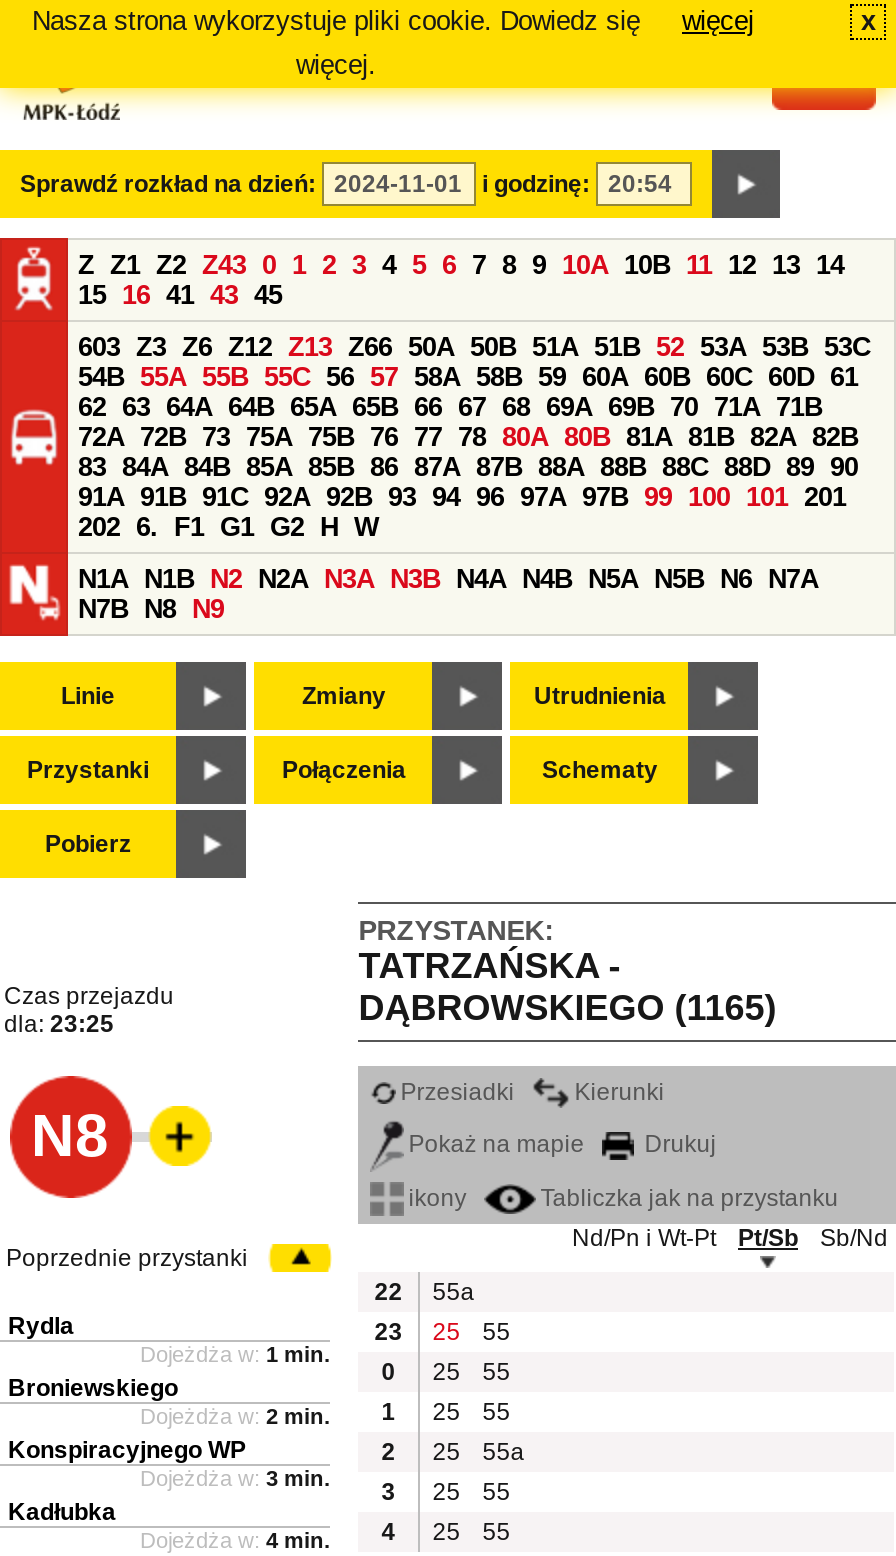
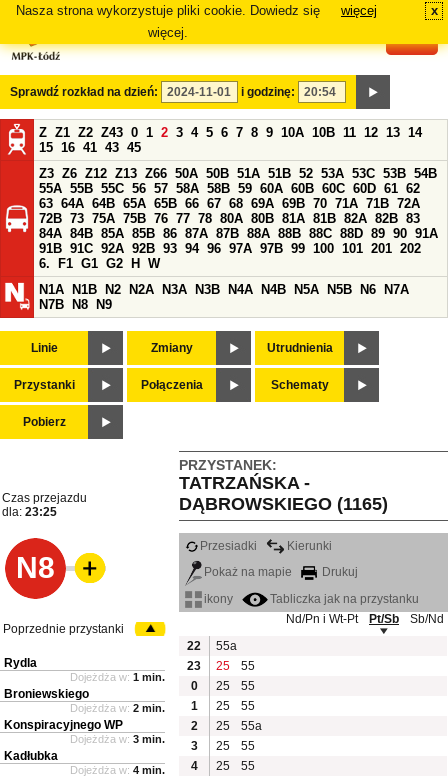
- 603 Z3 Z6 Z12 Z13 Z66 50A 50B 51A 51B 52 53A 53B 53C
- 54B 55A 55B 55C 56 57 58A 58B 59 60A 60B 60C 60D 61
- 62 63 64A 64B 65A 65B 66 67 68 69A 69B 70 71A 71B
- 72A 72B 73 75A 75B 76 77 78 80A 80B 81A 81B 82A 82B
- 83 84A 84B 85A 85B 86 87A 87B 88A 88B 88C 88D 89 90
- 91A 91B 91C 92A 92B 93 94 96 97A 97B 99 100 101 201
- 202 6. F1 G1 G2 H W
+ Z3 Z6 Z12 Z13 Z66 50A 50B 51A 51B 52 53A 53C 53B 54B
+ 55A 55B 55C 56 57 58A 58B 59 60A 60B 60C 60D 61 62
+ 63 64A 64B 65A 65B 66 67 68 69A 69B 70 71A 71B 72A
+ 72B 73 75A 75B 76 77 78 80A 80B 81A 81B 82A 82B 83
+ 84A 84B 85A 85B 86 87A 87B 88A 88B 88C 88D 89 90 91A
+ 91B 91C 92A 92B 93 94 96 97A 97B 99 100 101 201 202
+ 6. F1 G1 G2 H W
